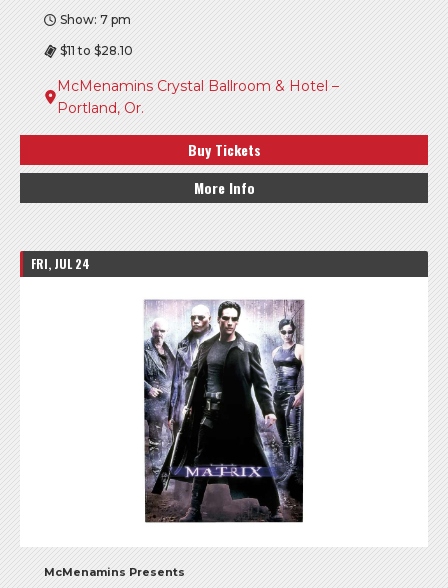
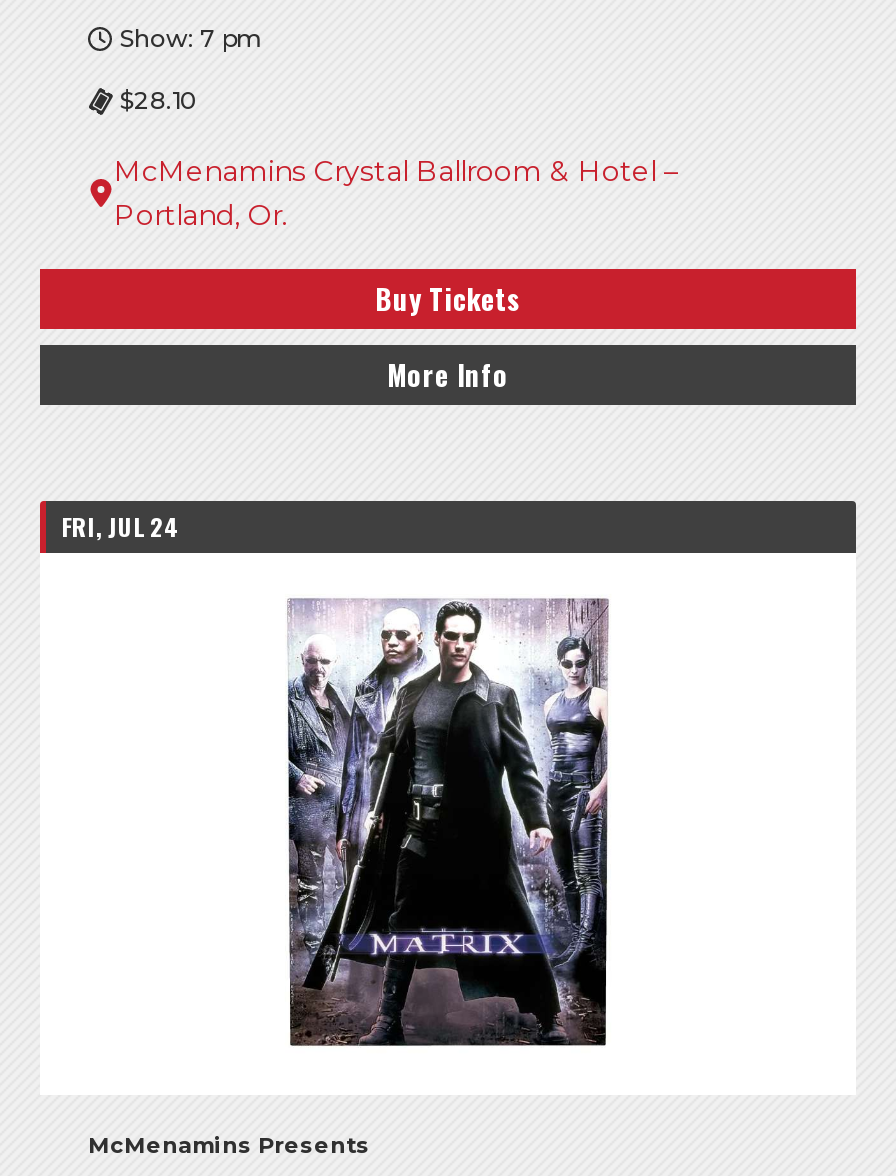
- $11 to $28.10
+ $28.10
